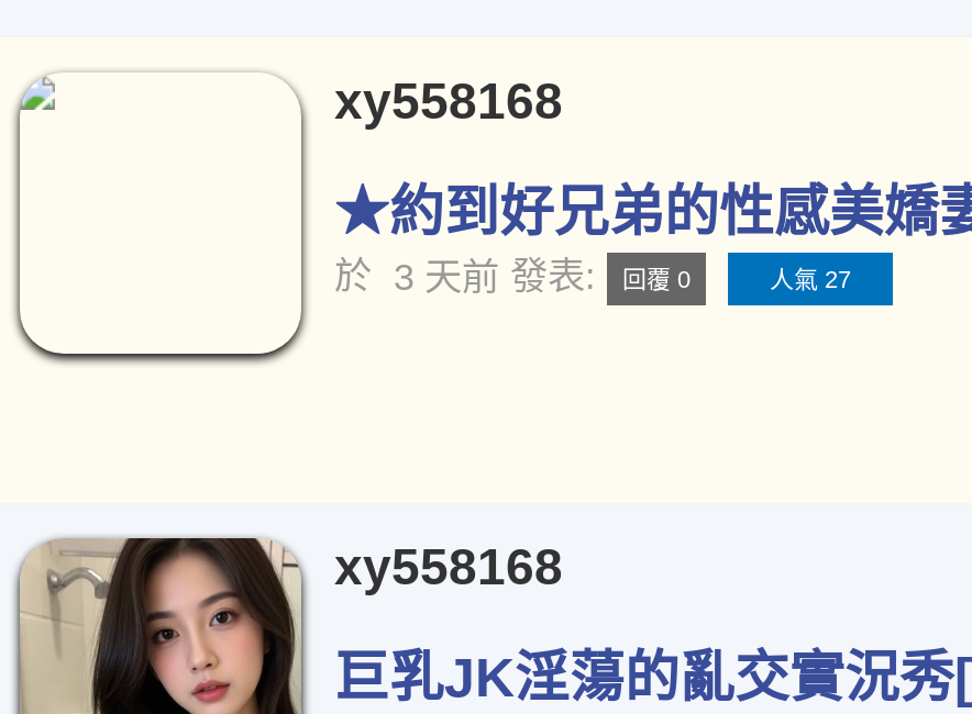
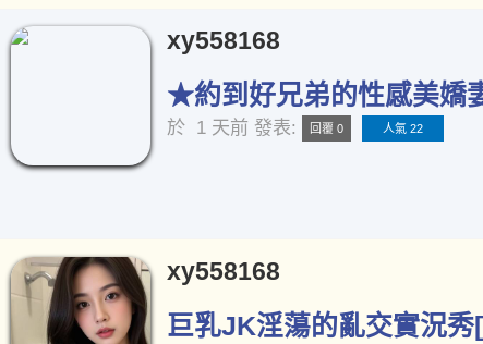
- 於3 天前發表: 回覆 0
+ 於1 天前發表: 回覆 0

- 人氣 27
+ 人氣 22
